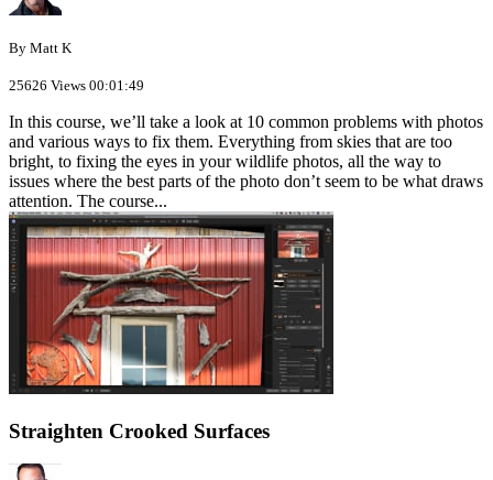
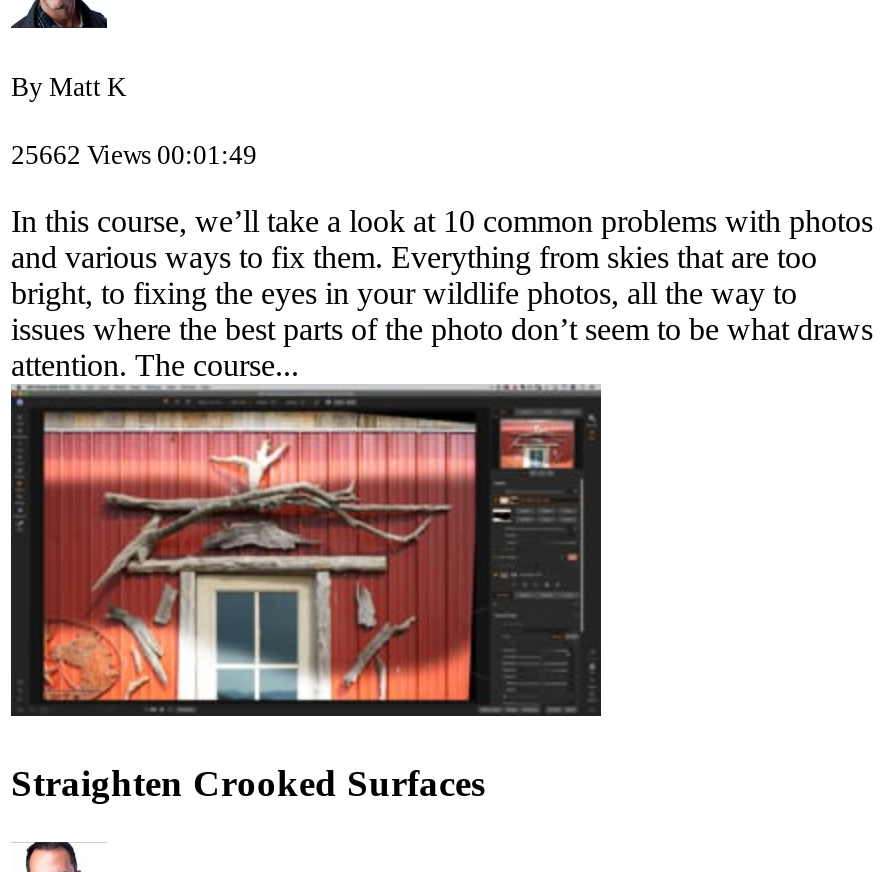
- 25626 Views 00:01:49
+ 25662 Views 00:01:49
